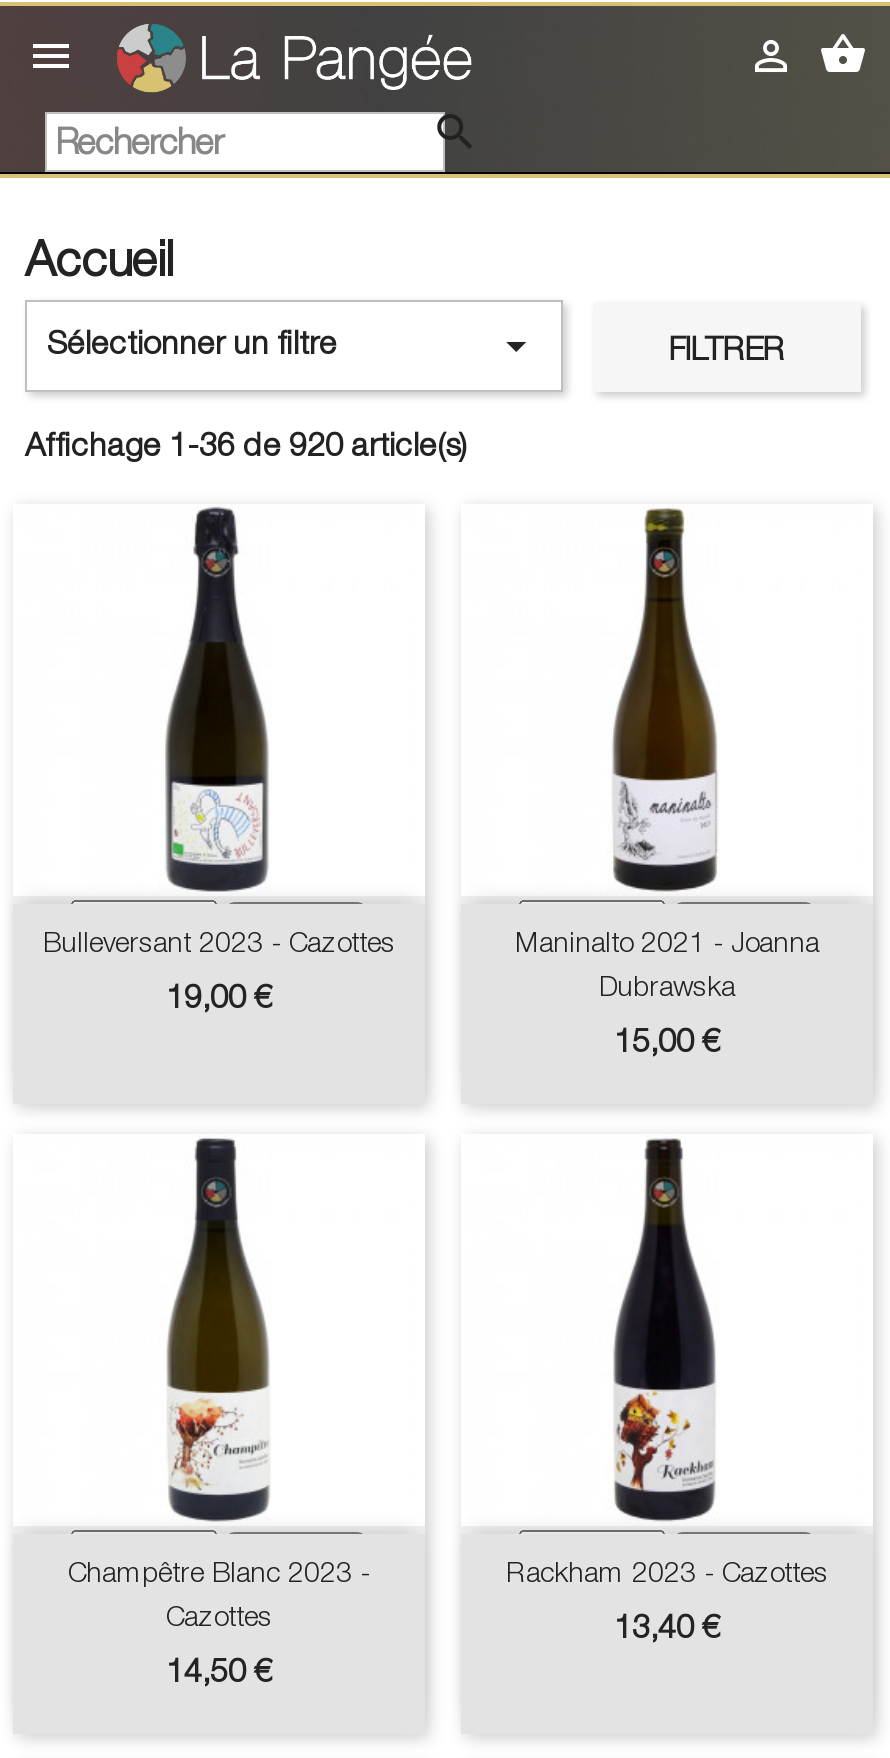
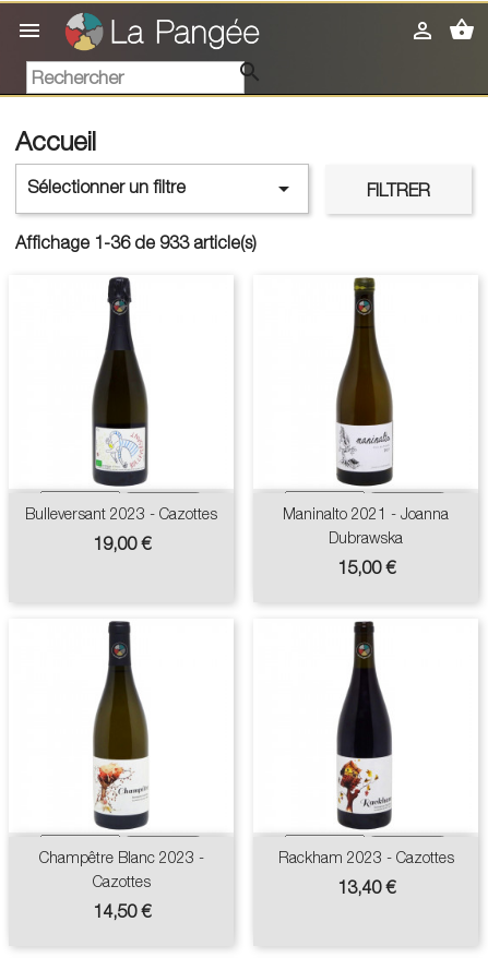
- Affichage 1-36 de 920 article(s)
+ Affichage 1-36 de 933 article(s)
